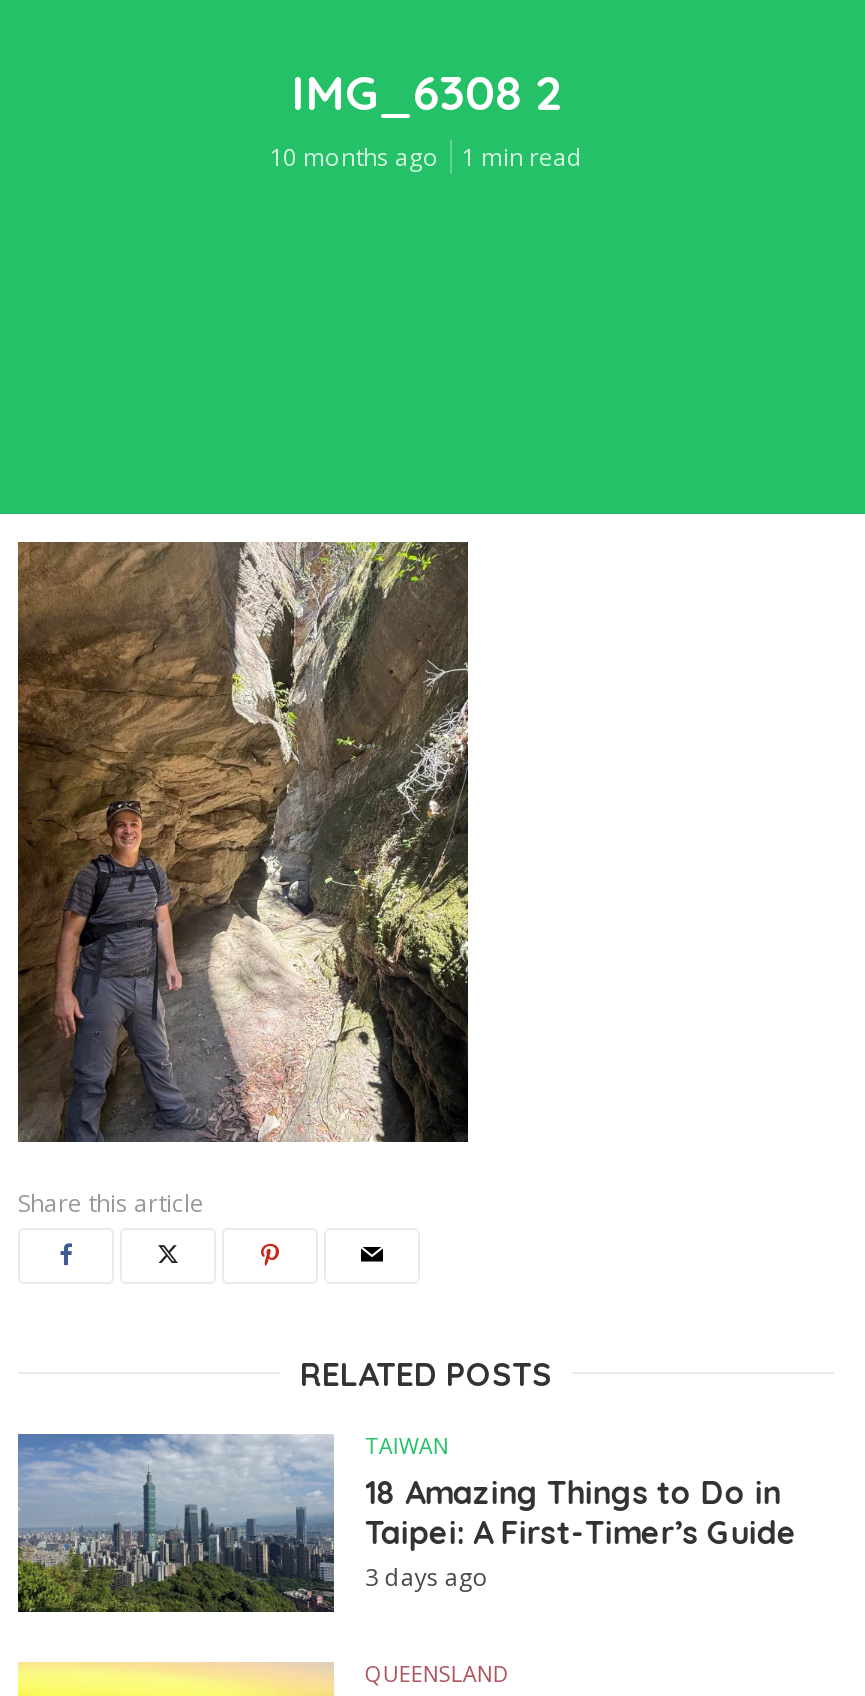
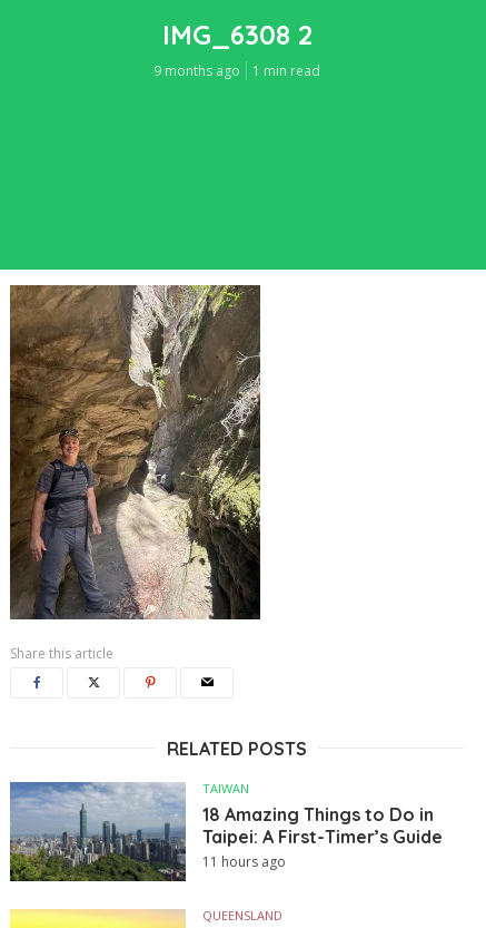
- 10 months ago 1 min read
+ 9 months ago 1 min read

- 3 days ago
+ 11 hours ago
